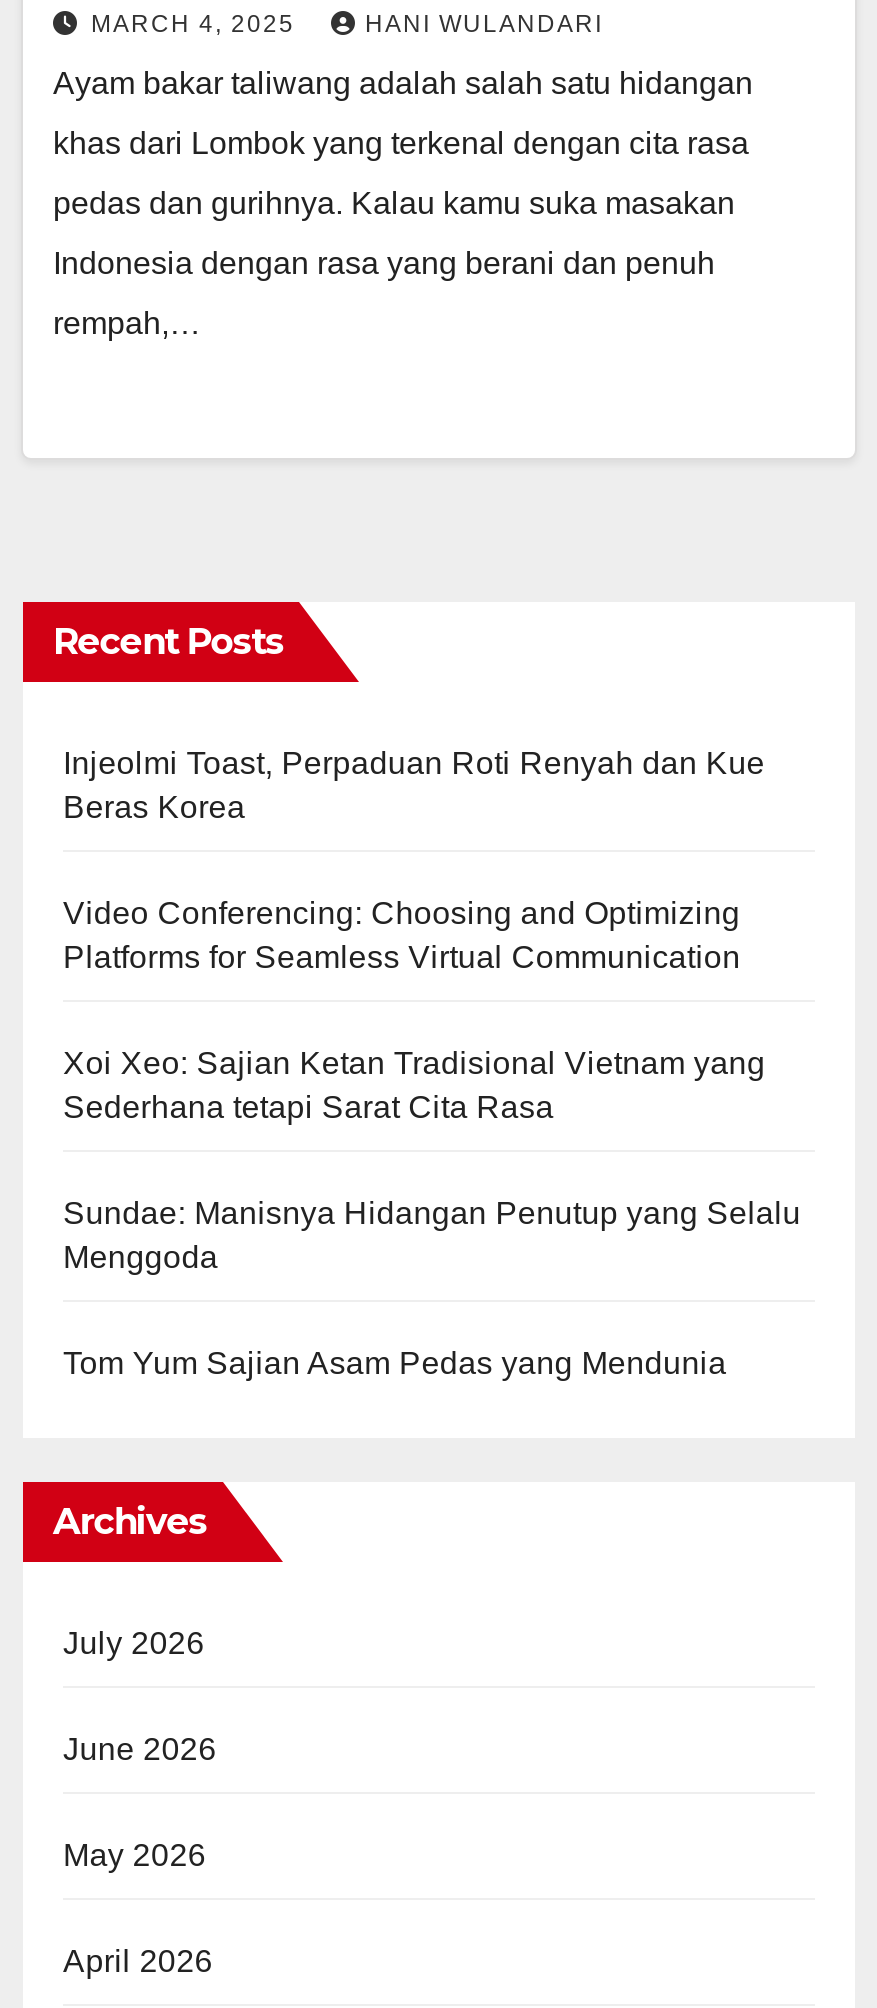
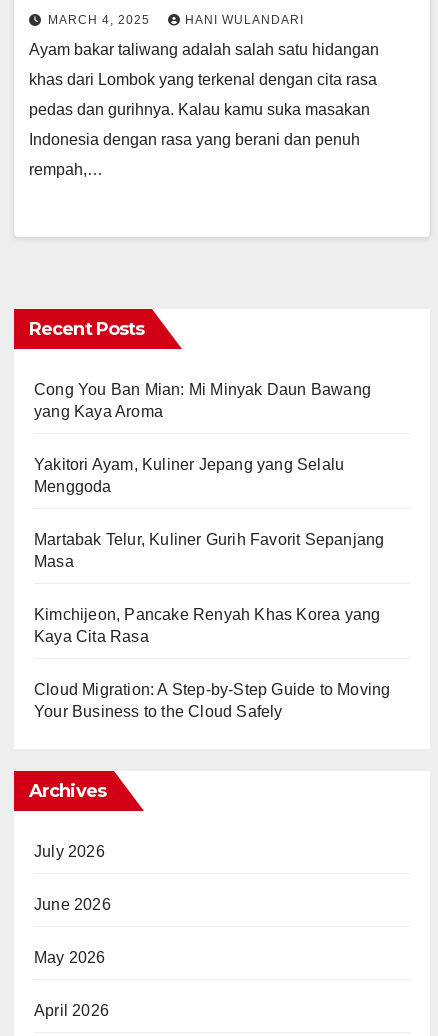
- Injeolmi Toast, Perpaduan Roti Renyah dan Kue
- Beras Korea
- Video Conferencing: Choosing and Optimizing
- Platforms for Seamless Virtual Communication
- Xoi Xeo: Sajian Ketan Tradisional Vietnam yang
- Sederhana tetapi Sarat Cita Rasa
- Sundae: Manisnya Hidangan Penutup yang Selalu
+ Cong You Ban Mian: Mi Minyak Daun Bawang
+ yang Kaya Aroma
+ Yakitori Ayam, Kuliner Jepang yang Selalu

moved up: Menggoda

- Tom Yum Sajian Asam Pedas yang Mendunia
+ Martabak Telur, Kuliner Gurih Favorit Sepanjang
+ Masa
+ Kimchijeon, Pancake Renyah Khas Korea yang
+ Kaya Cita Rasa
+ Cloud Migration: A Step-by-Step Guide to Moving
+ Your Business to the Cloud Safely
